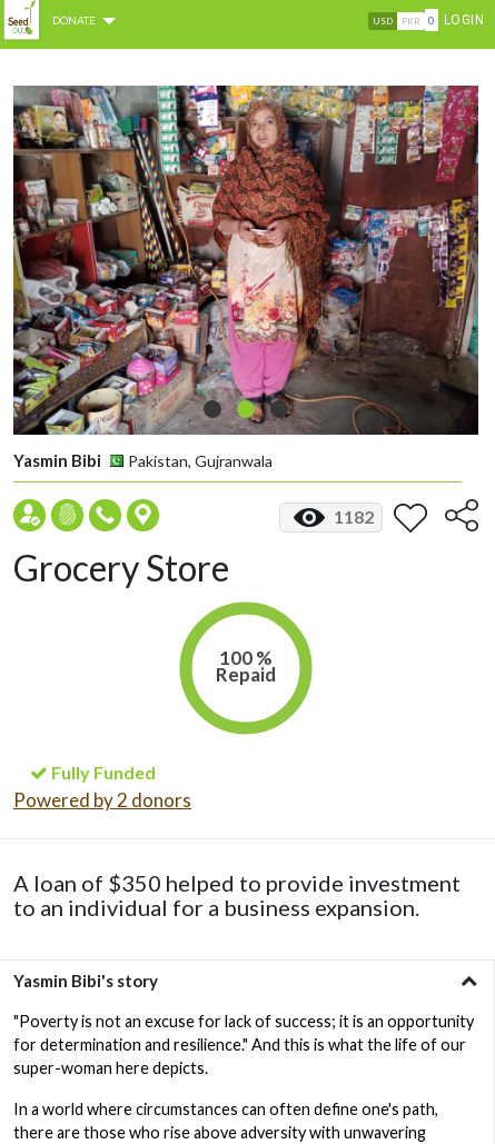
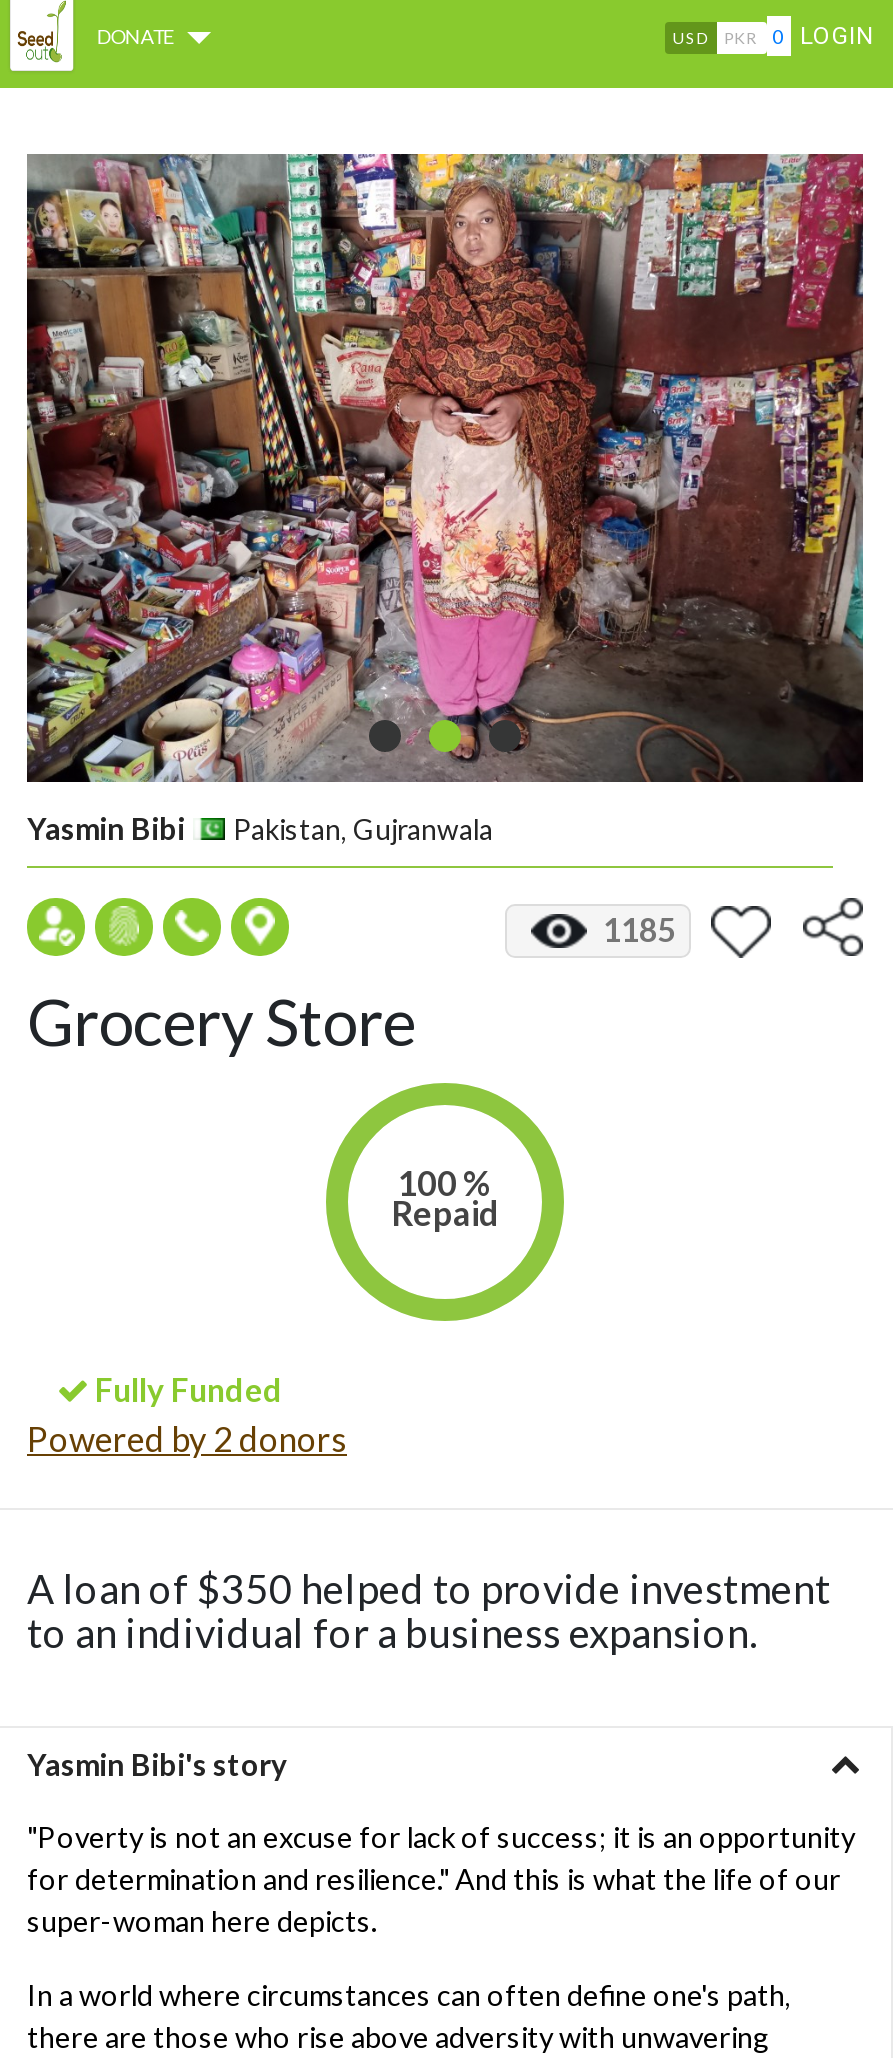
- 1182
+ 1185
